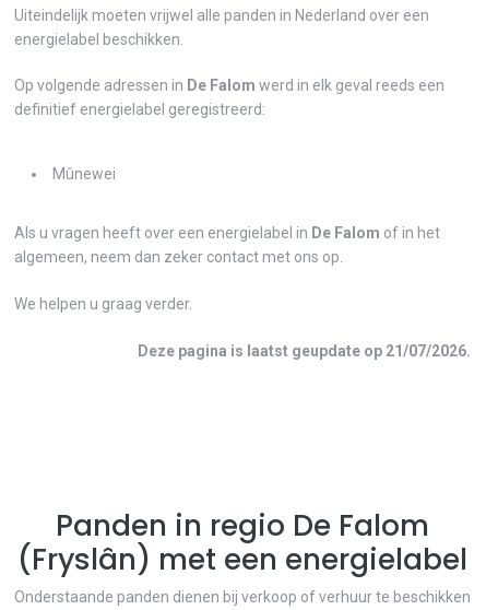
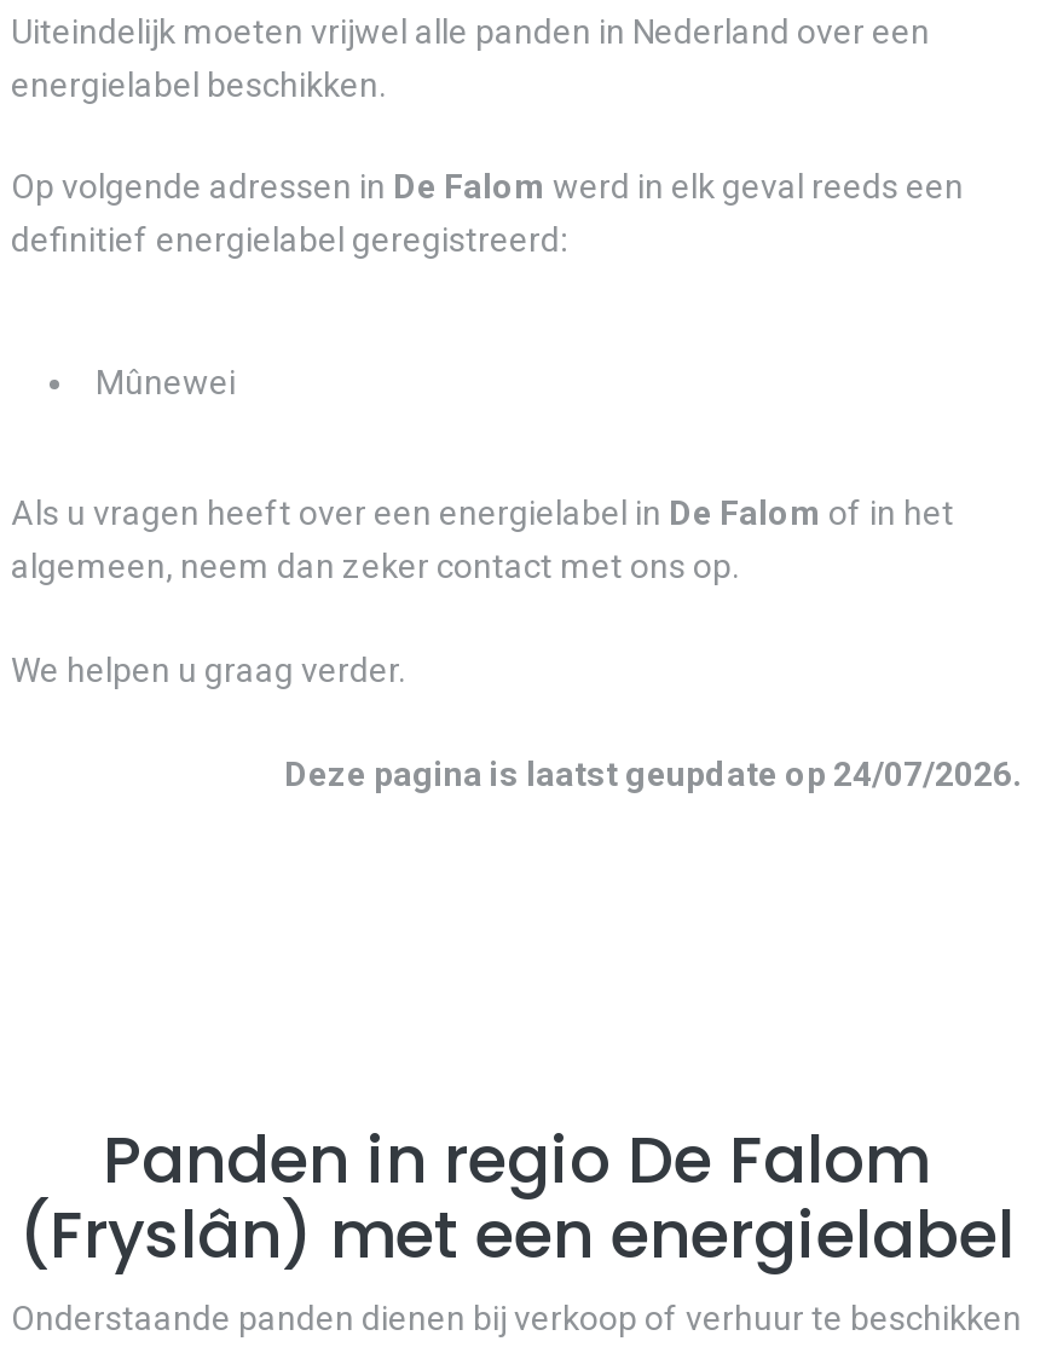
- Deze pagina is laatst geupdate op 21/07/2026.
+ Deze pagina is laatst geupdate op 24/07/2026.
